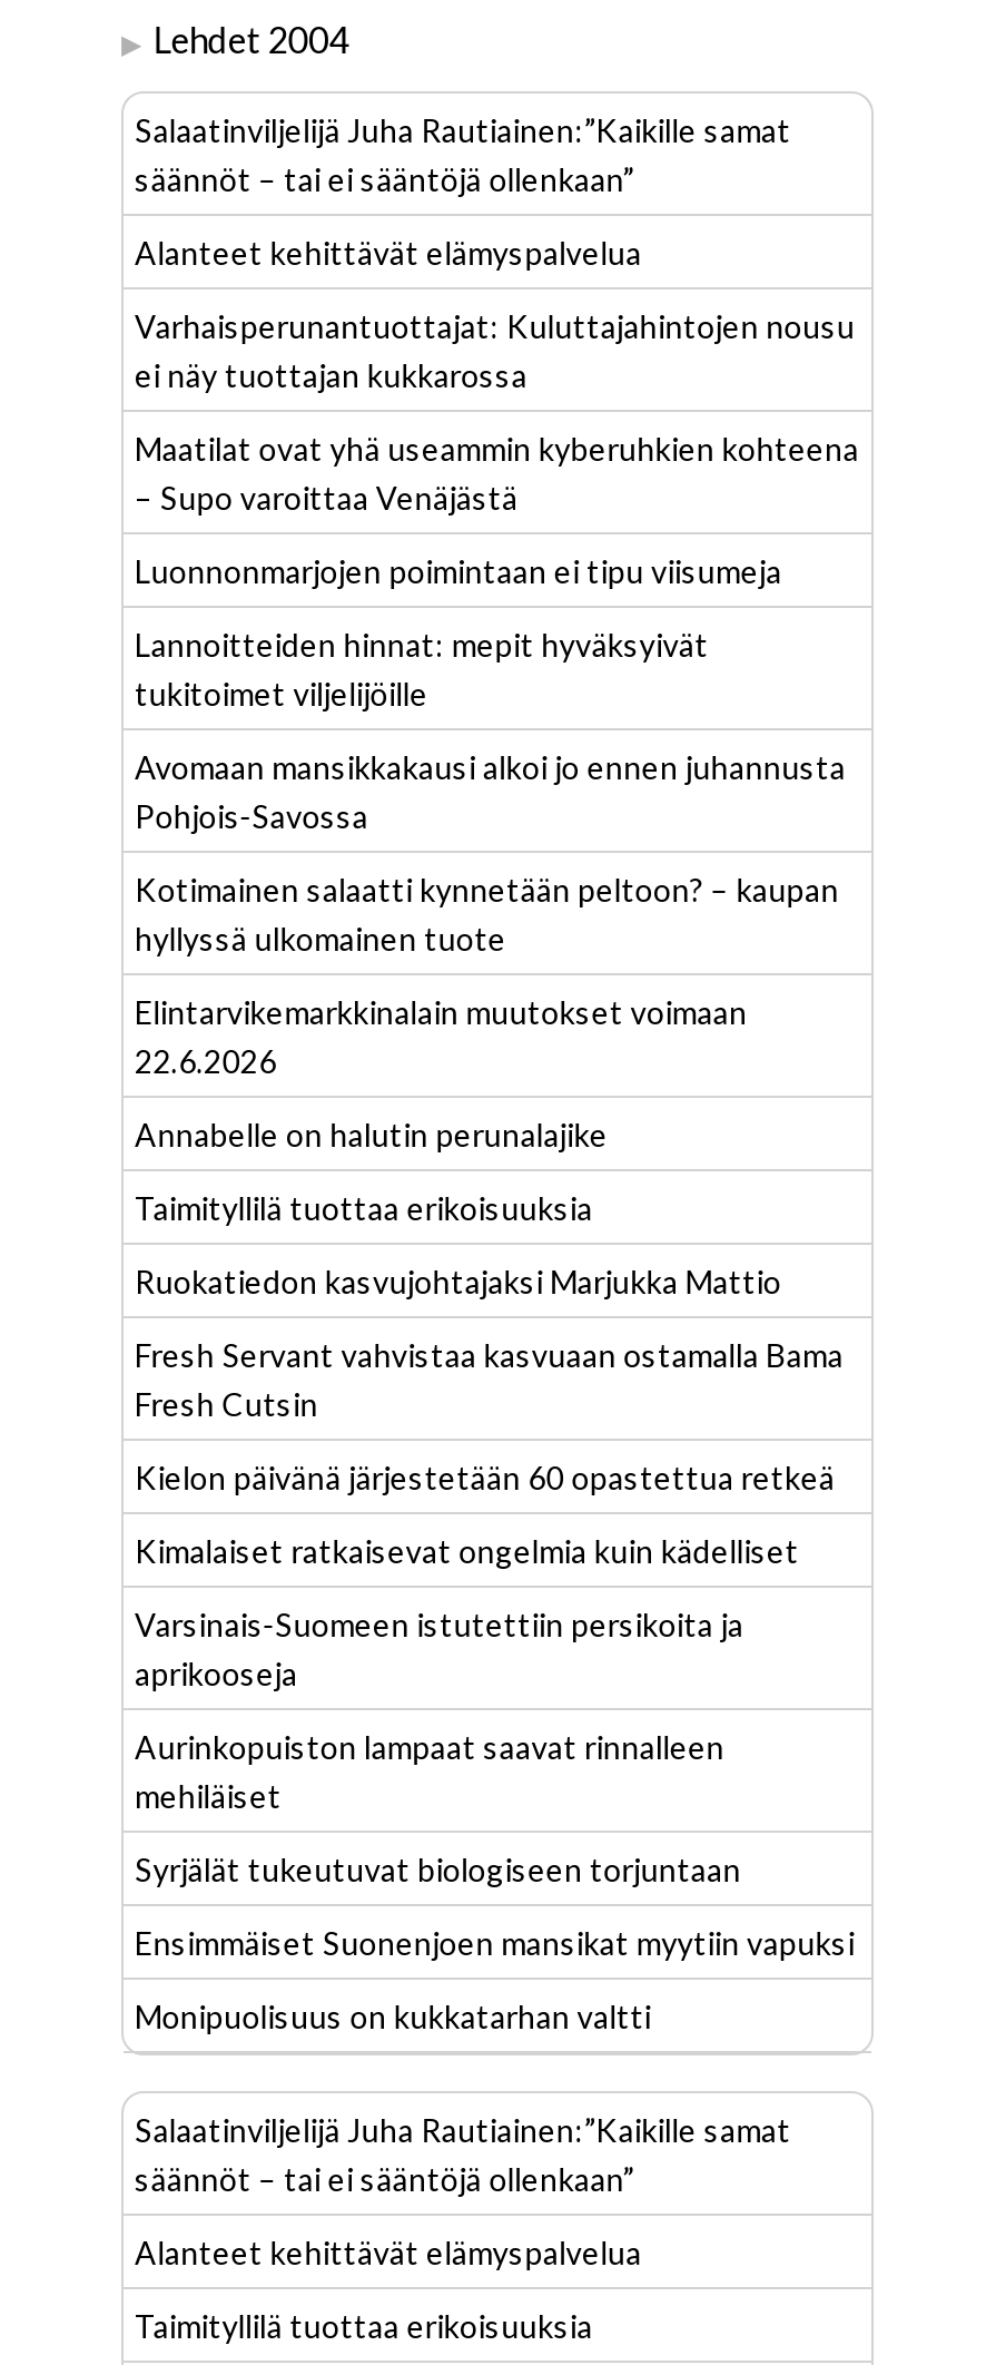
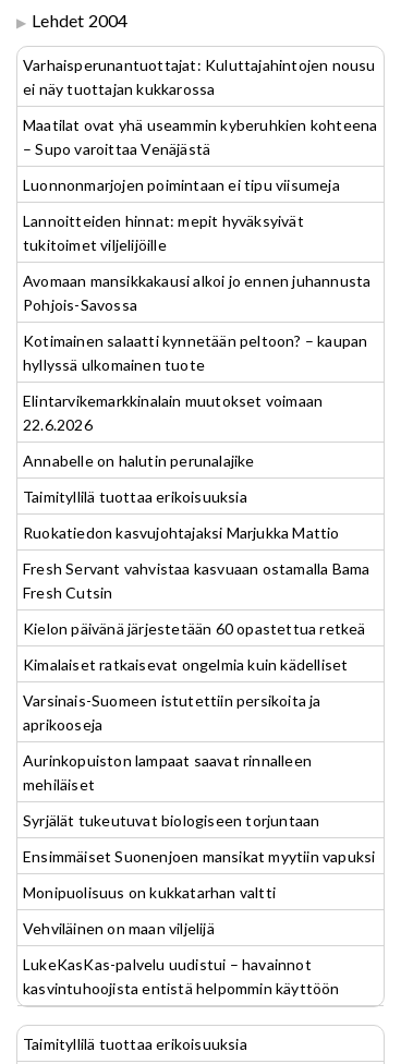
- Salaatinviljelijä Juha Rautiainen:”Kaikille samat
- säännöt – tai ei sääntöjä ollenkaan”
- Alanteet kehittävät elämyspalvelua

- Salaatinviljelijä Juha Rautiainen:”Kaikille samat
- säännöt – tai ei sääntöjä ollenkaan”
+ Vehviläinen on maan viljelijä

- Alanteet kehittävät elämyspalvelua
+ LukeKasKas-palvelu uudistui – havainnot
+ kasvintuhoojista entistä helpommin käyttöön
